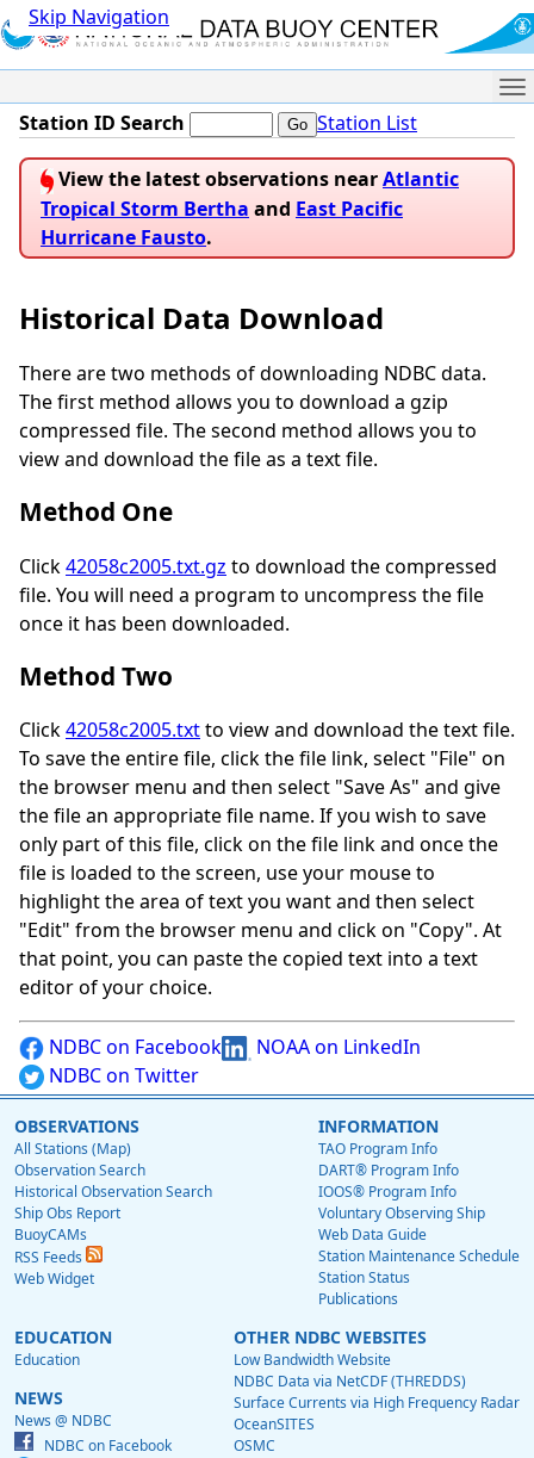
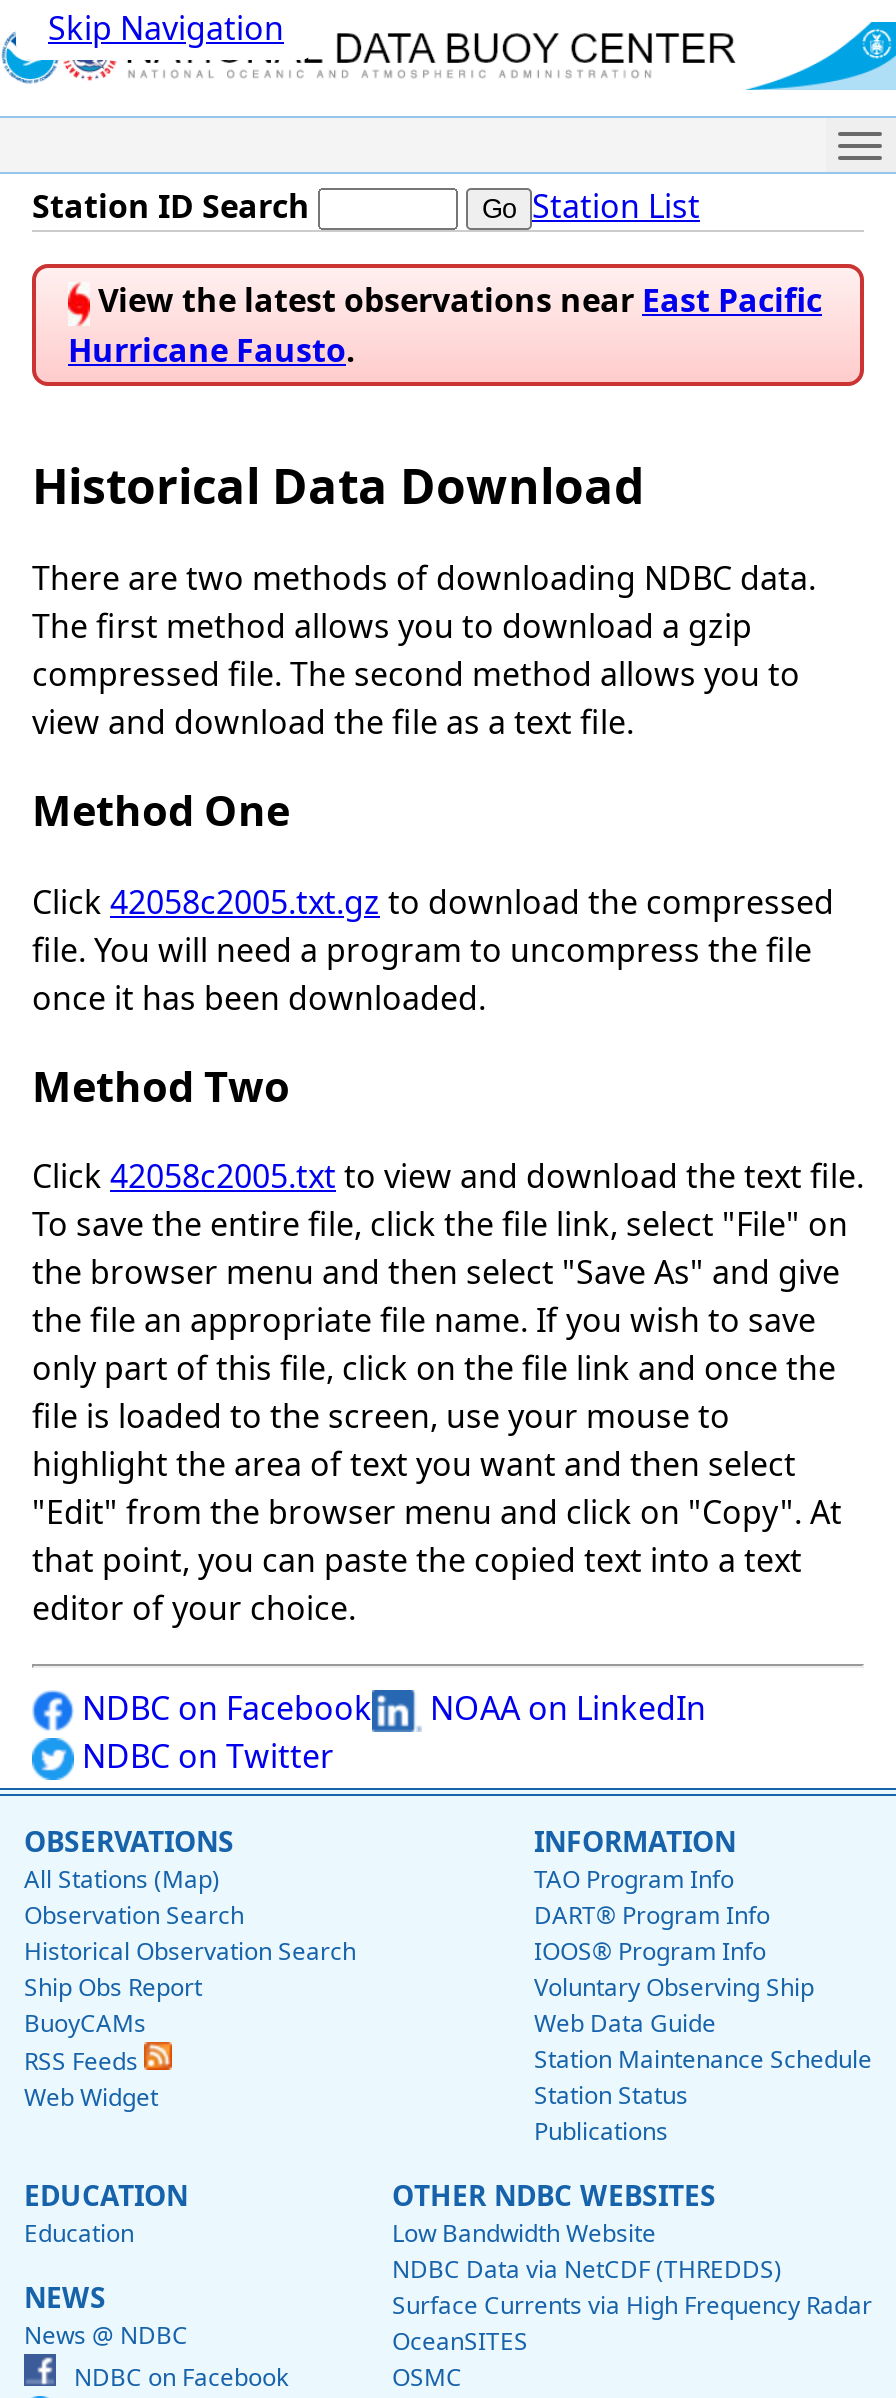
- View the latest observations near Atlantic
- Tropical Storm Bertha and East Pacific
+ View the latest observations near East Pacific
